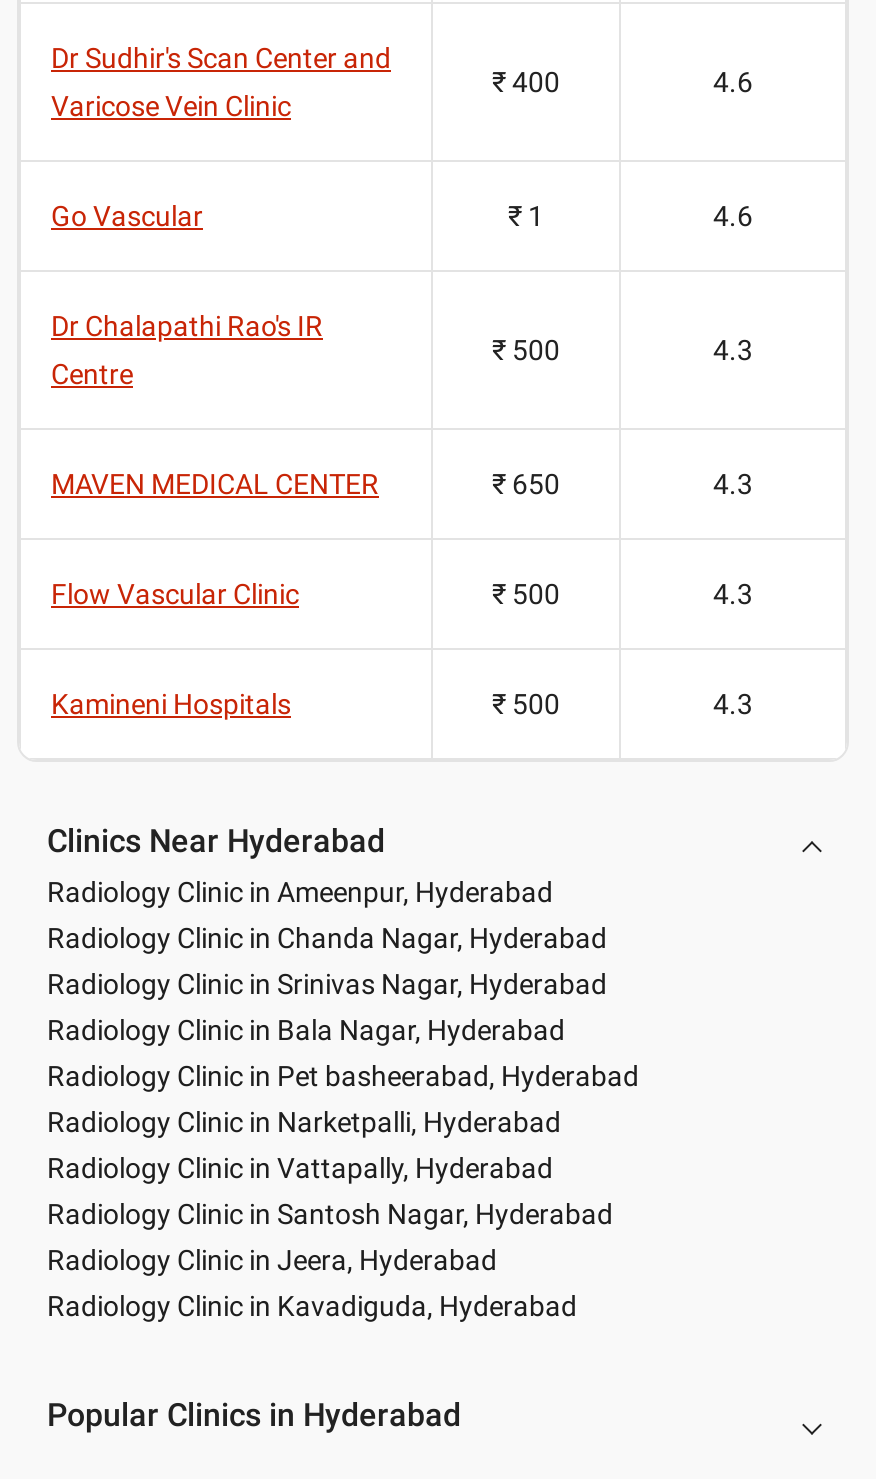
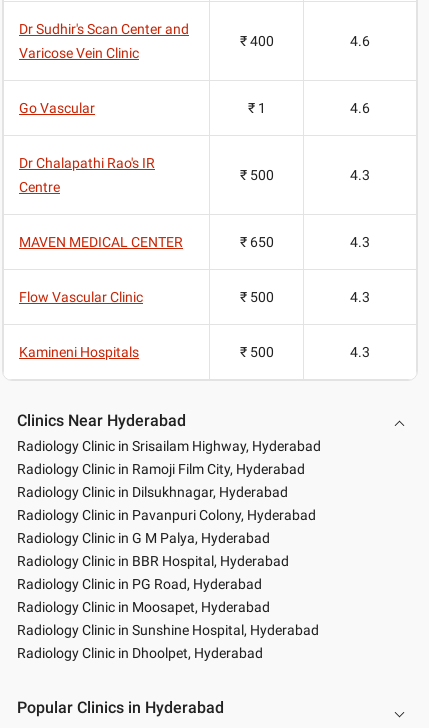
- Radiology Clinic in Ameenpur, Hyderabad
- Radiology Clinic in Chanda Nagar, Hyderabad
- Radiology Clinic in Srinivas Nagar, Hyderabad
- Radiology Clinic in Bala Nagar, Hyderabad
- Radiology Clinic in Pet basheerabad, Hyderabad
- Radiology Clinic in Narketpalli, Hyderabad
- Radiology Clinic in Vattapally, Hyderabad
- Radiology Clinic in Santosh Nagar, Hyderabad
- Radiology Clinic in Jeera, Hyderabad
- Radiology Clinic in Kavadiguda, Hyderabad
+ Radiology Clinic in Srisailam Highway, Hyderabad
+ Radiology Clinic in Ramoji Film City, Hyderabad
+ Radiology Clinic in Dilsukhnagar, Hyderabad
+ Radiology Clinic in Pavanpuri Colony, Hyderabad
+ Radiology Clinic in G M Palya, Hyderabad
+ Radiology Clinic in BBR Hospital, Hyderabad
+ Radiology Clinic in PG Road, Hyderabad
+ Radiology Clinic in Moosapet, Hyderabad
+ Radiology Clinic in Sunshine Hospital, Hyderabad
+ Radiology Clinic in Dhoolpet, Hyderabad
